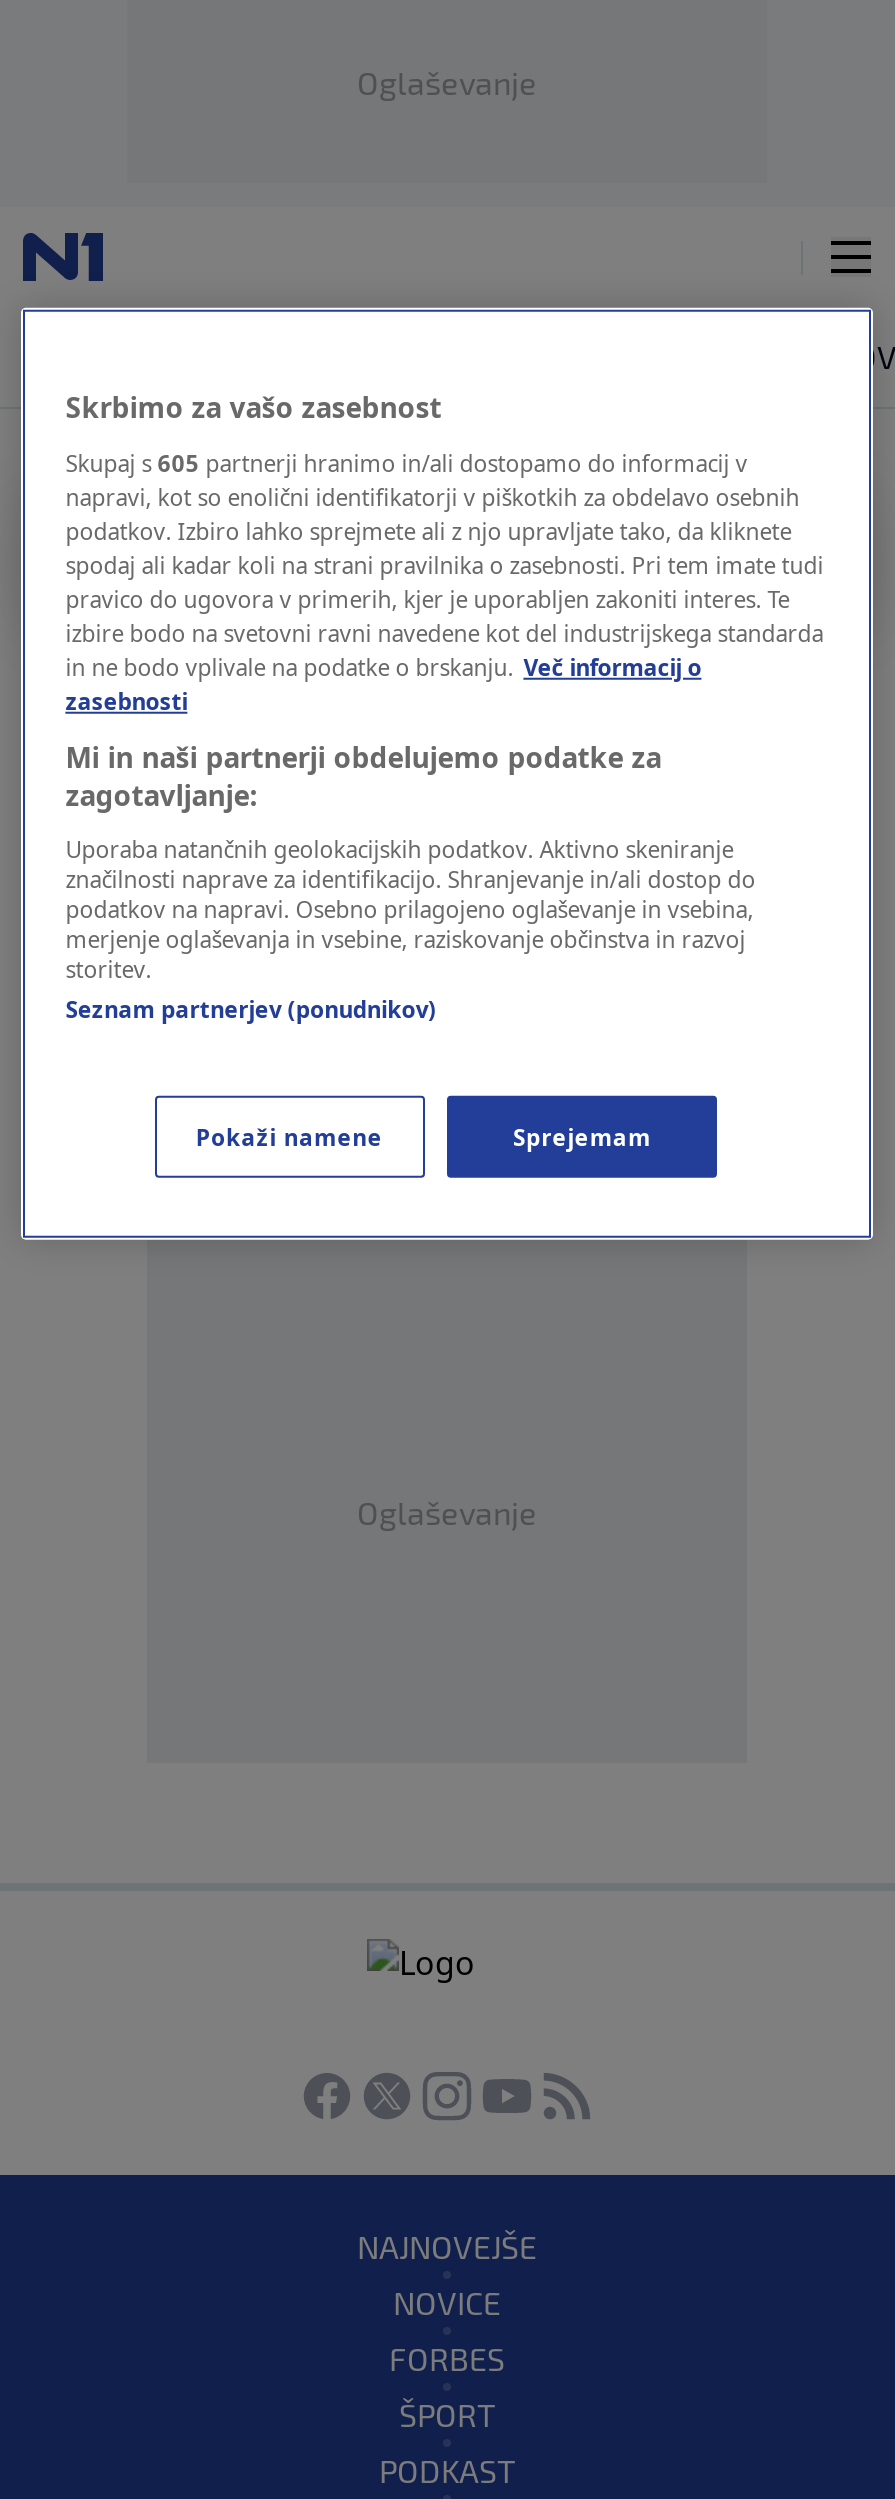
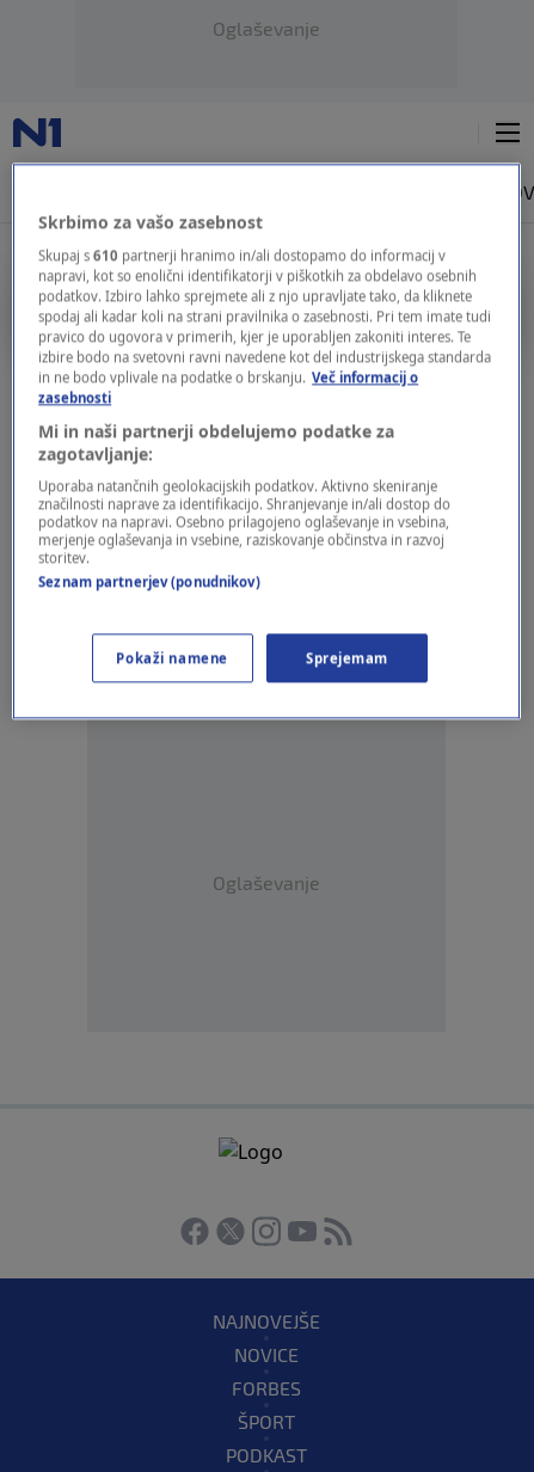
- Skupaj s 605 partnerji hranimo in/ali dostopamo do informacij v
+ Skupaj s 610 partnerji hranimo in/ali dostopamo do informacij v
